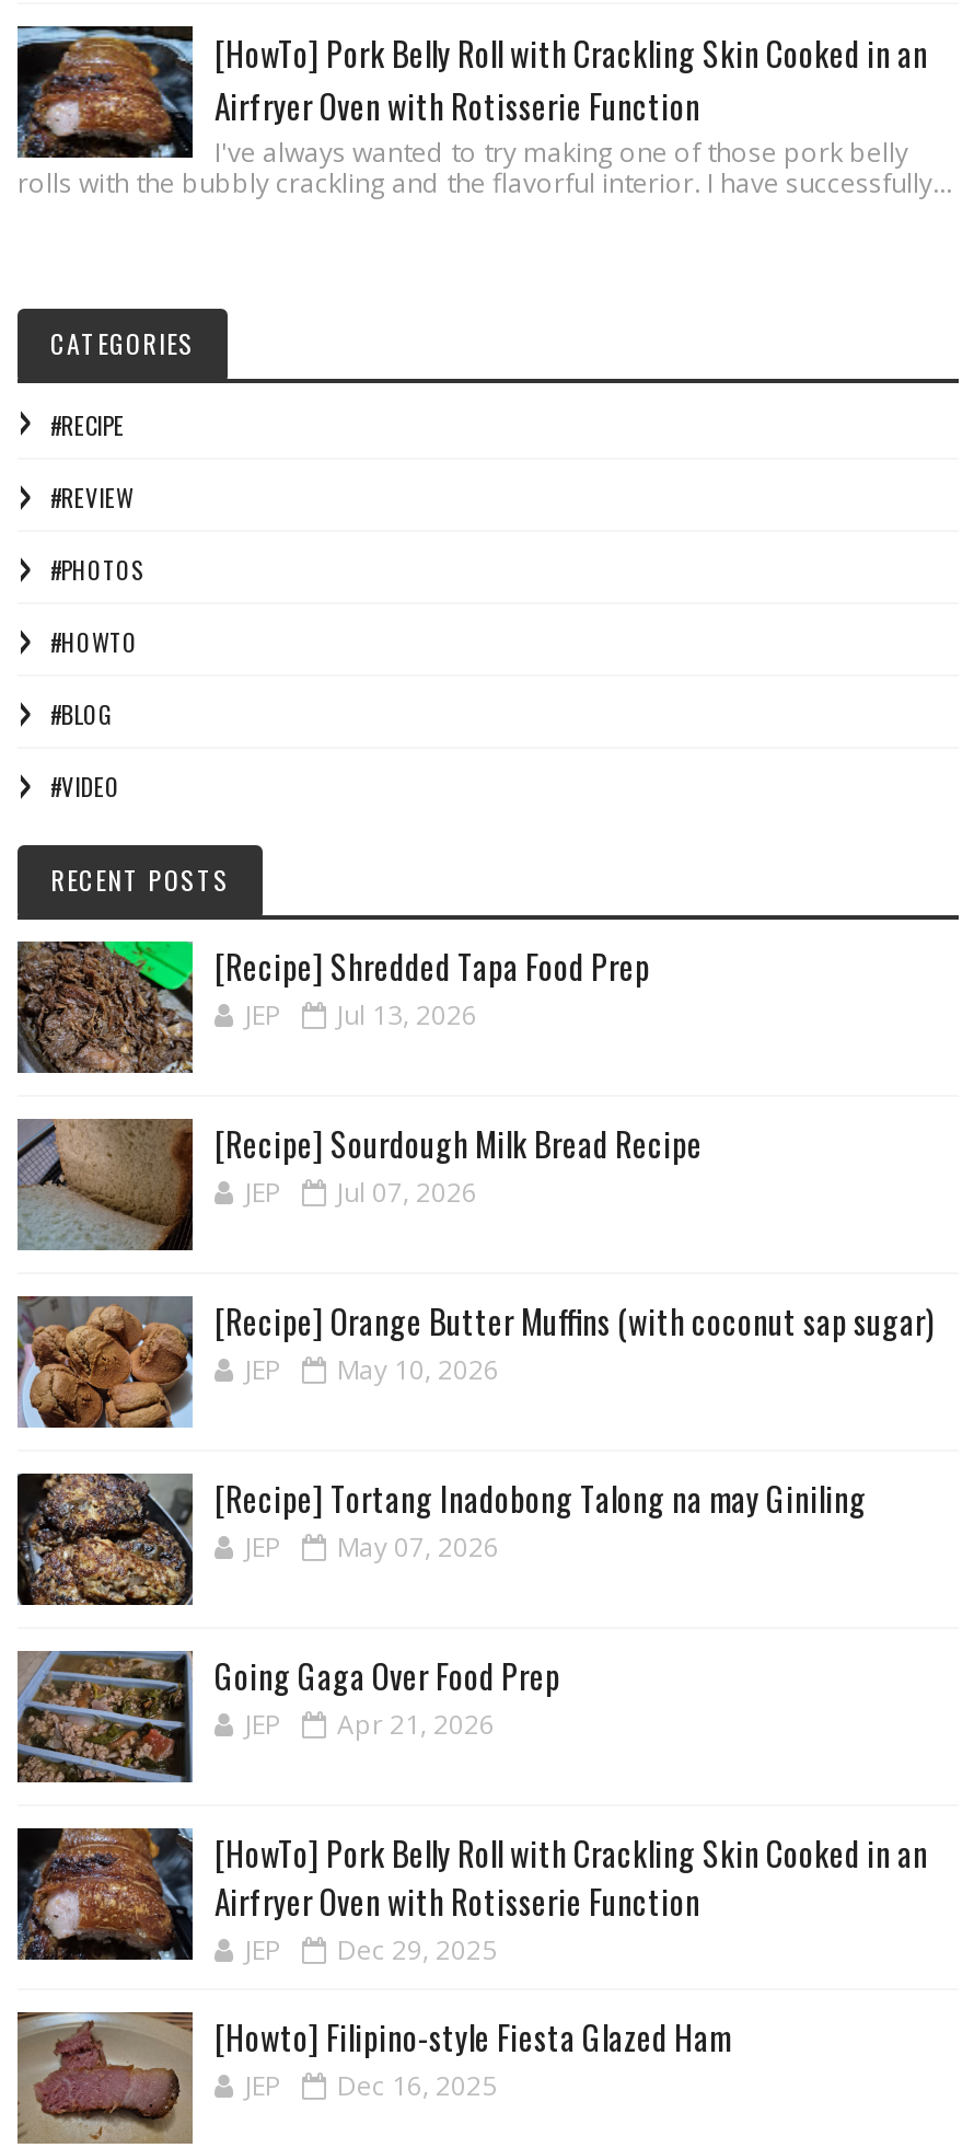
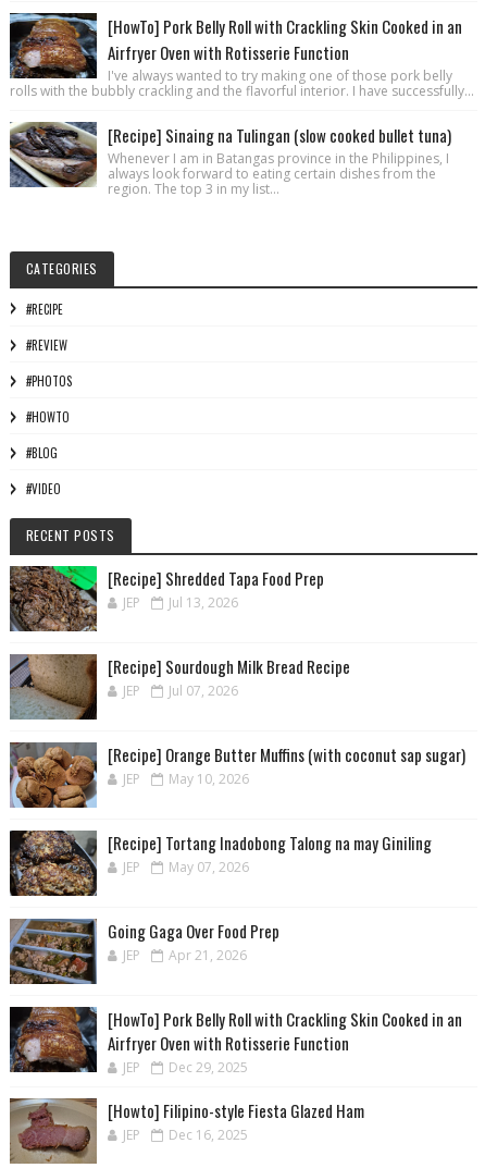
+ [image]
+ [Recipe] Sinaing na Tulingan (slow cooked bullet tuna)
+ Whenever I am in Batangas province in the Philippines, I
+ always look forward to eating certain dishes from the
+ region. The top 3 in my list...
